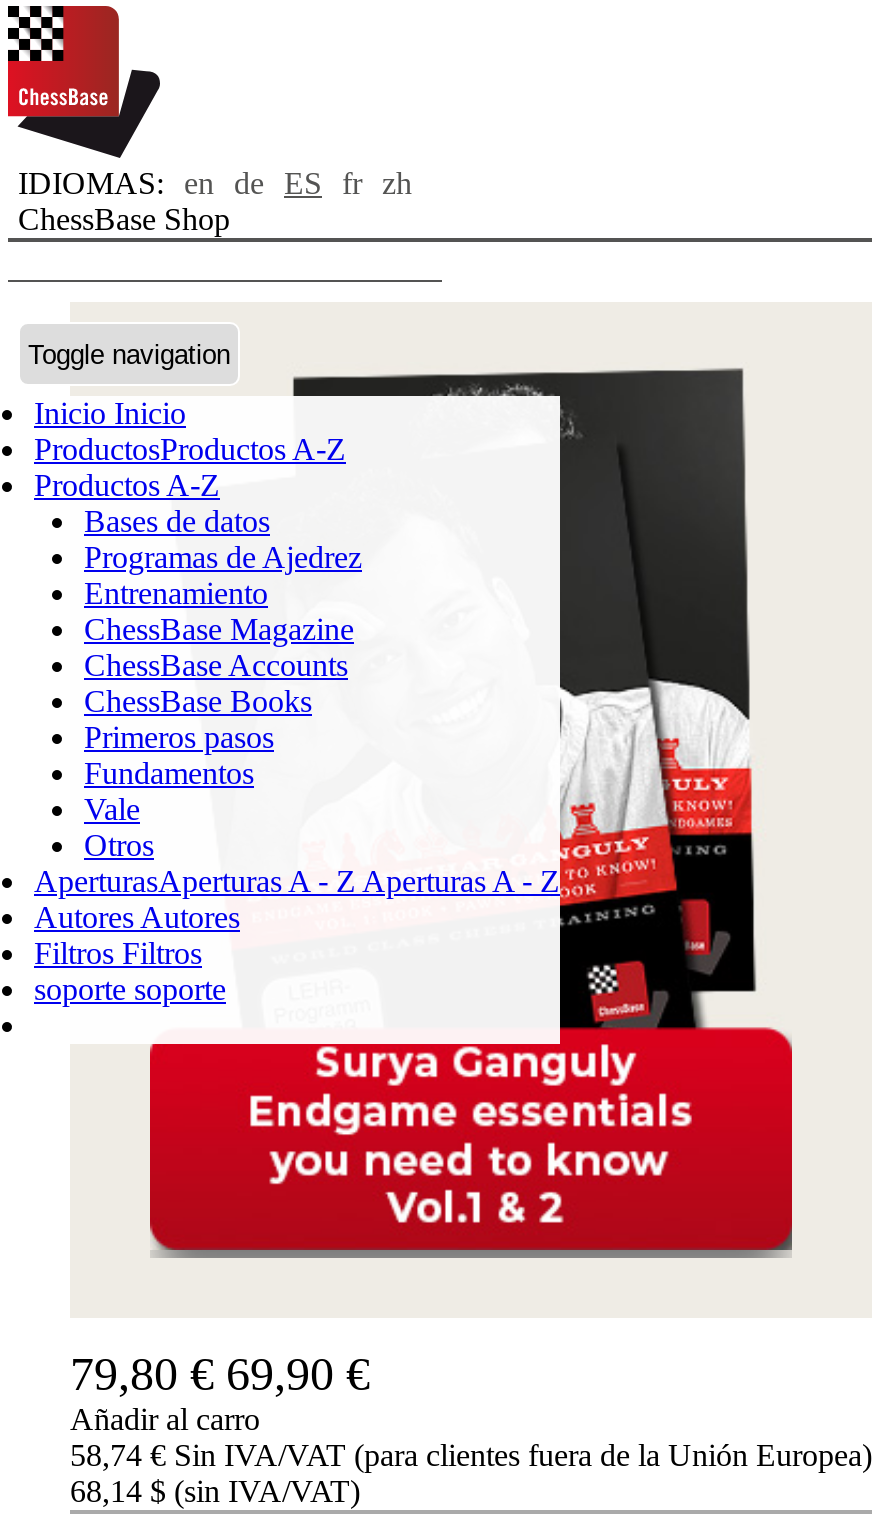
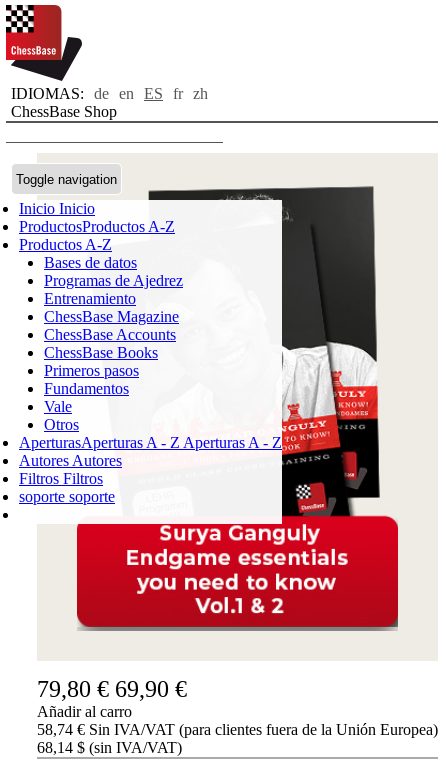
- IDIOMAS: en de ES fr zh
+ IDIOMAS: de en ES fr zh
